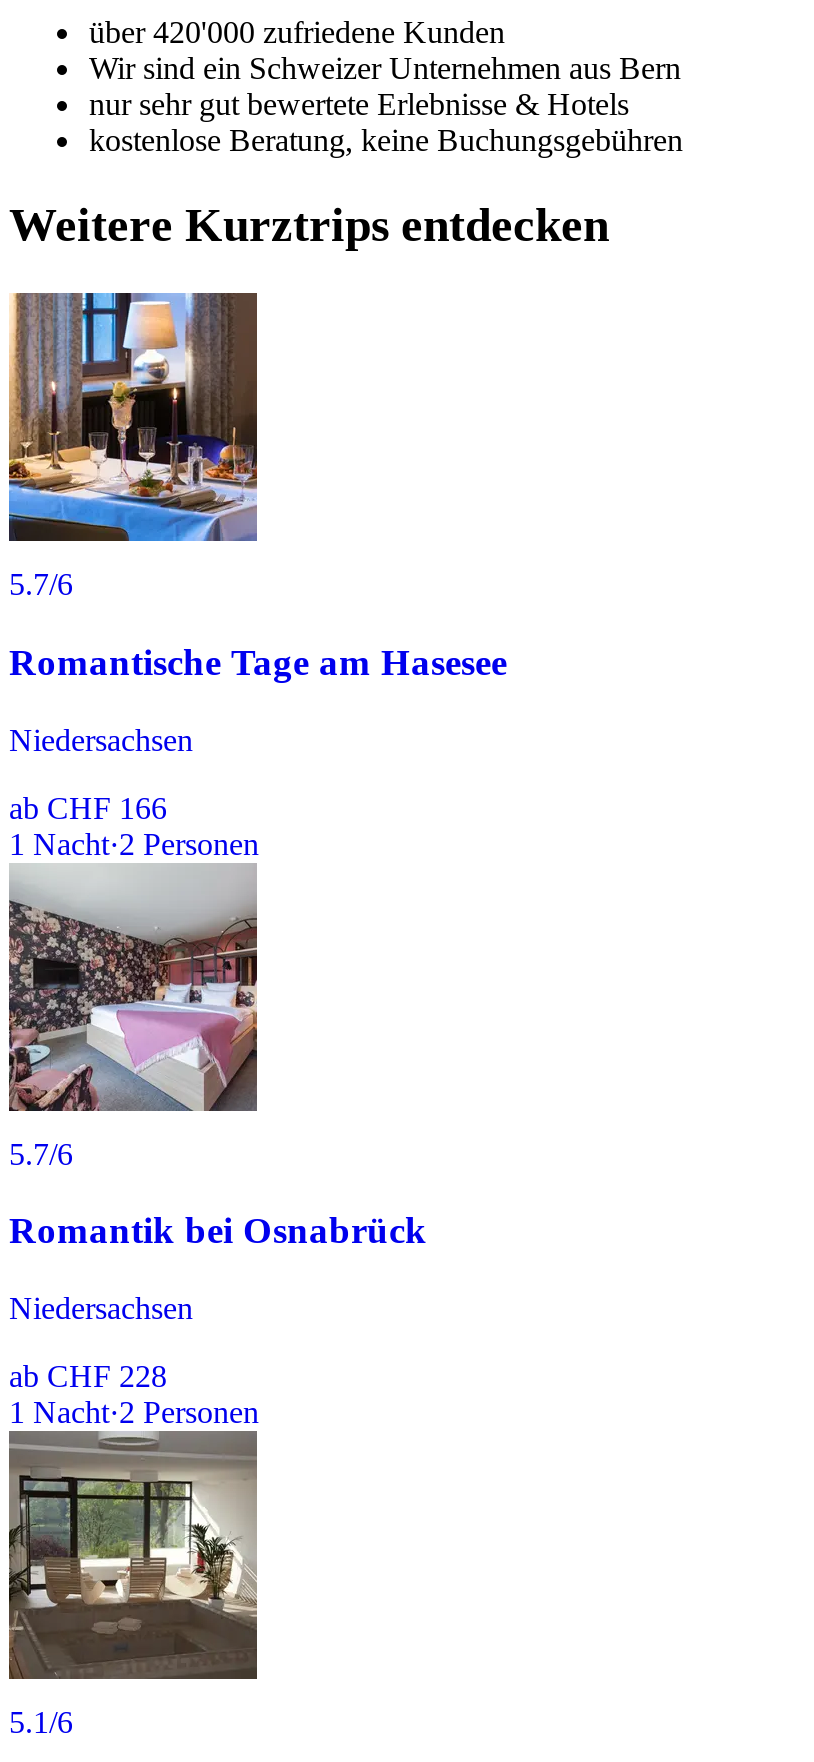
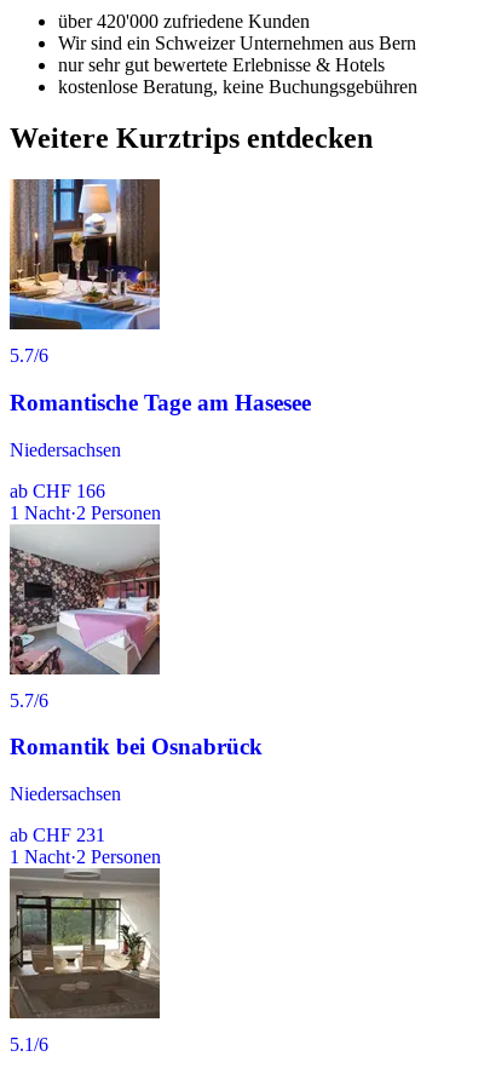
- ab CHF 228
+ ab CHF 231
